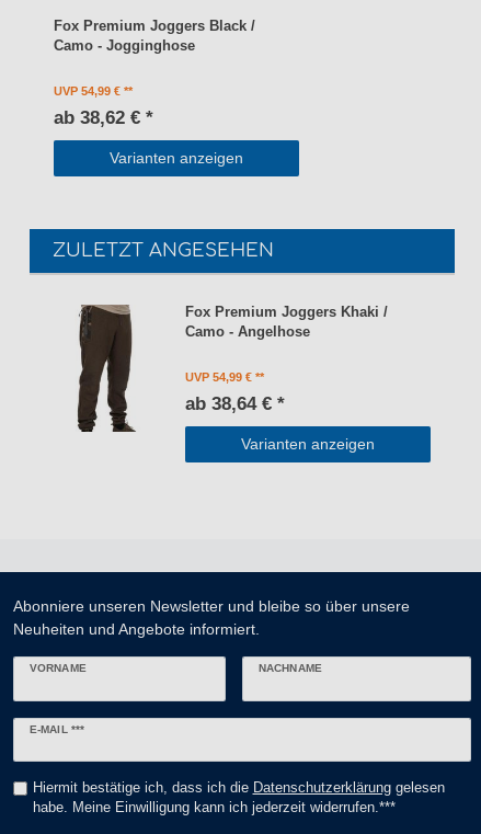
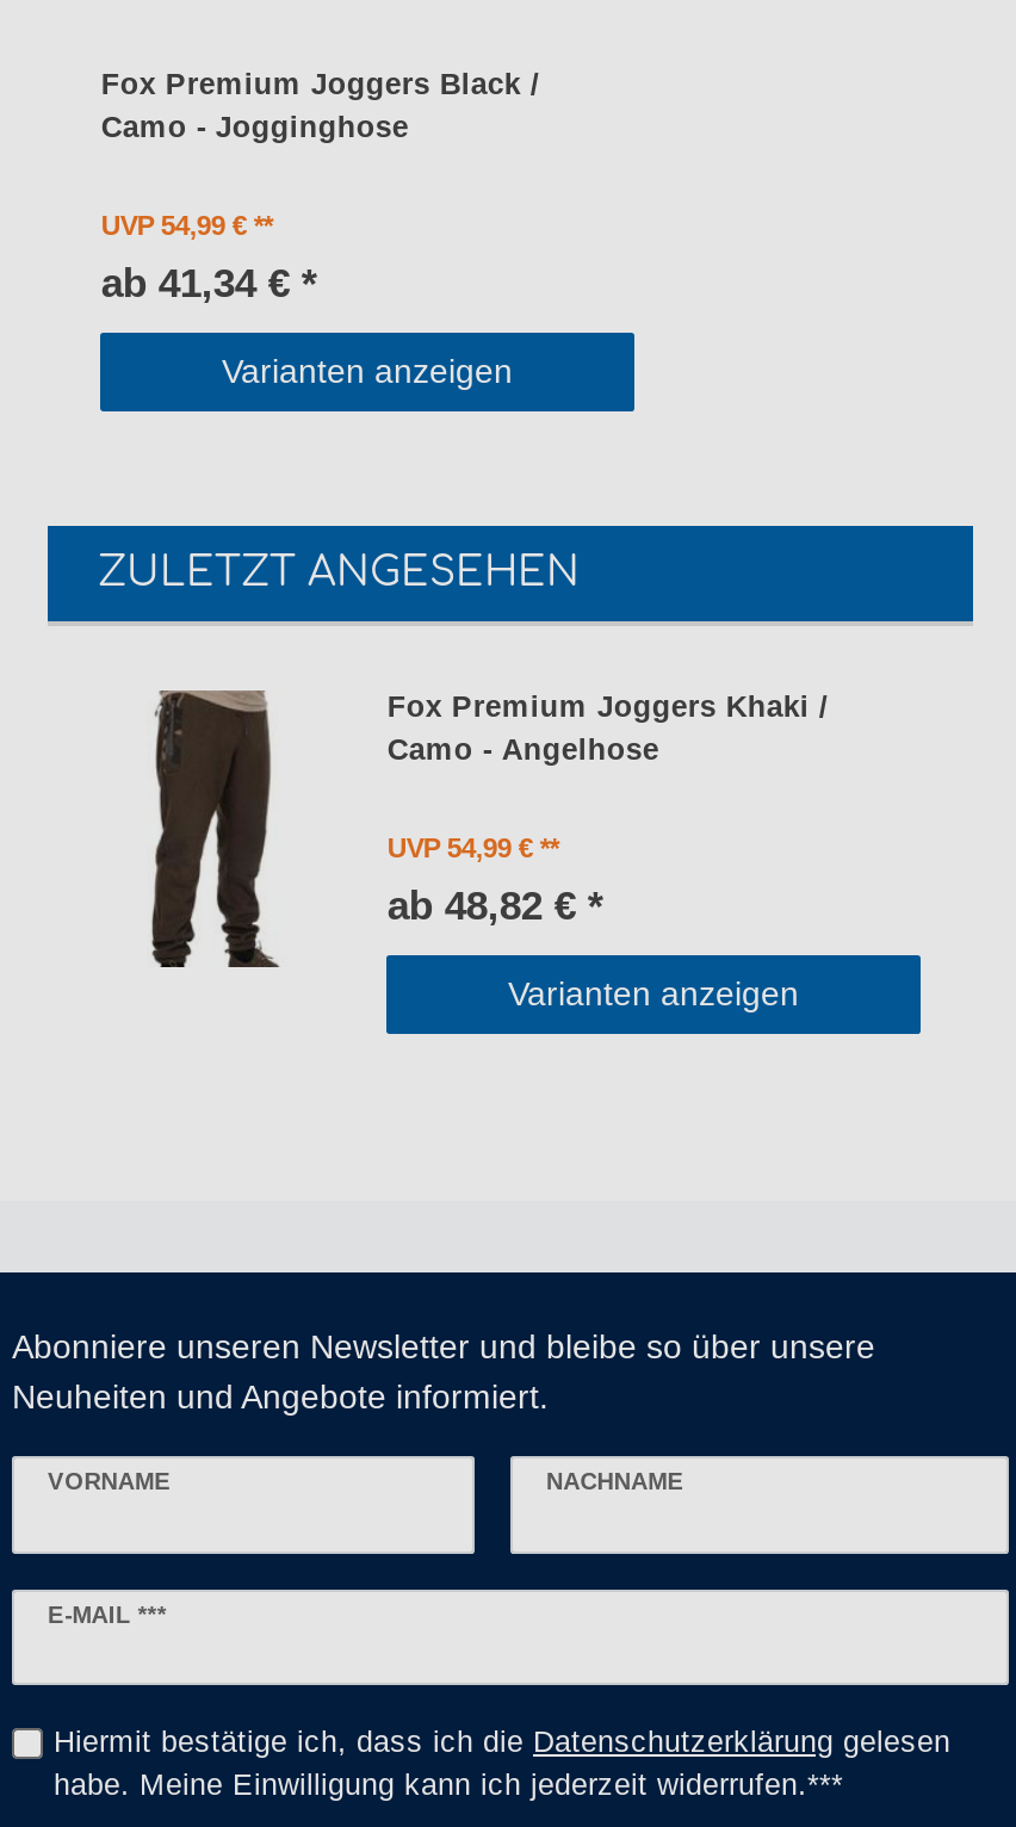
- ab 38,62 € *
+ ab 41,34 € *

- ab 38,64 € *
+ ab 48,82 € *
